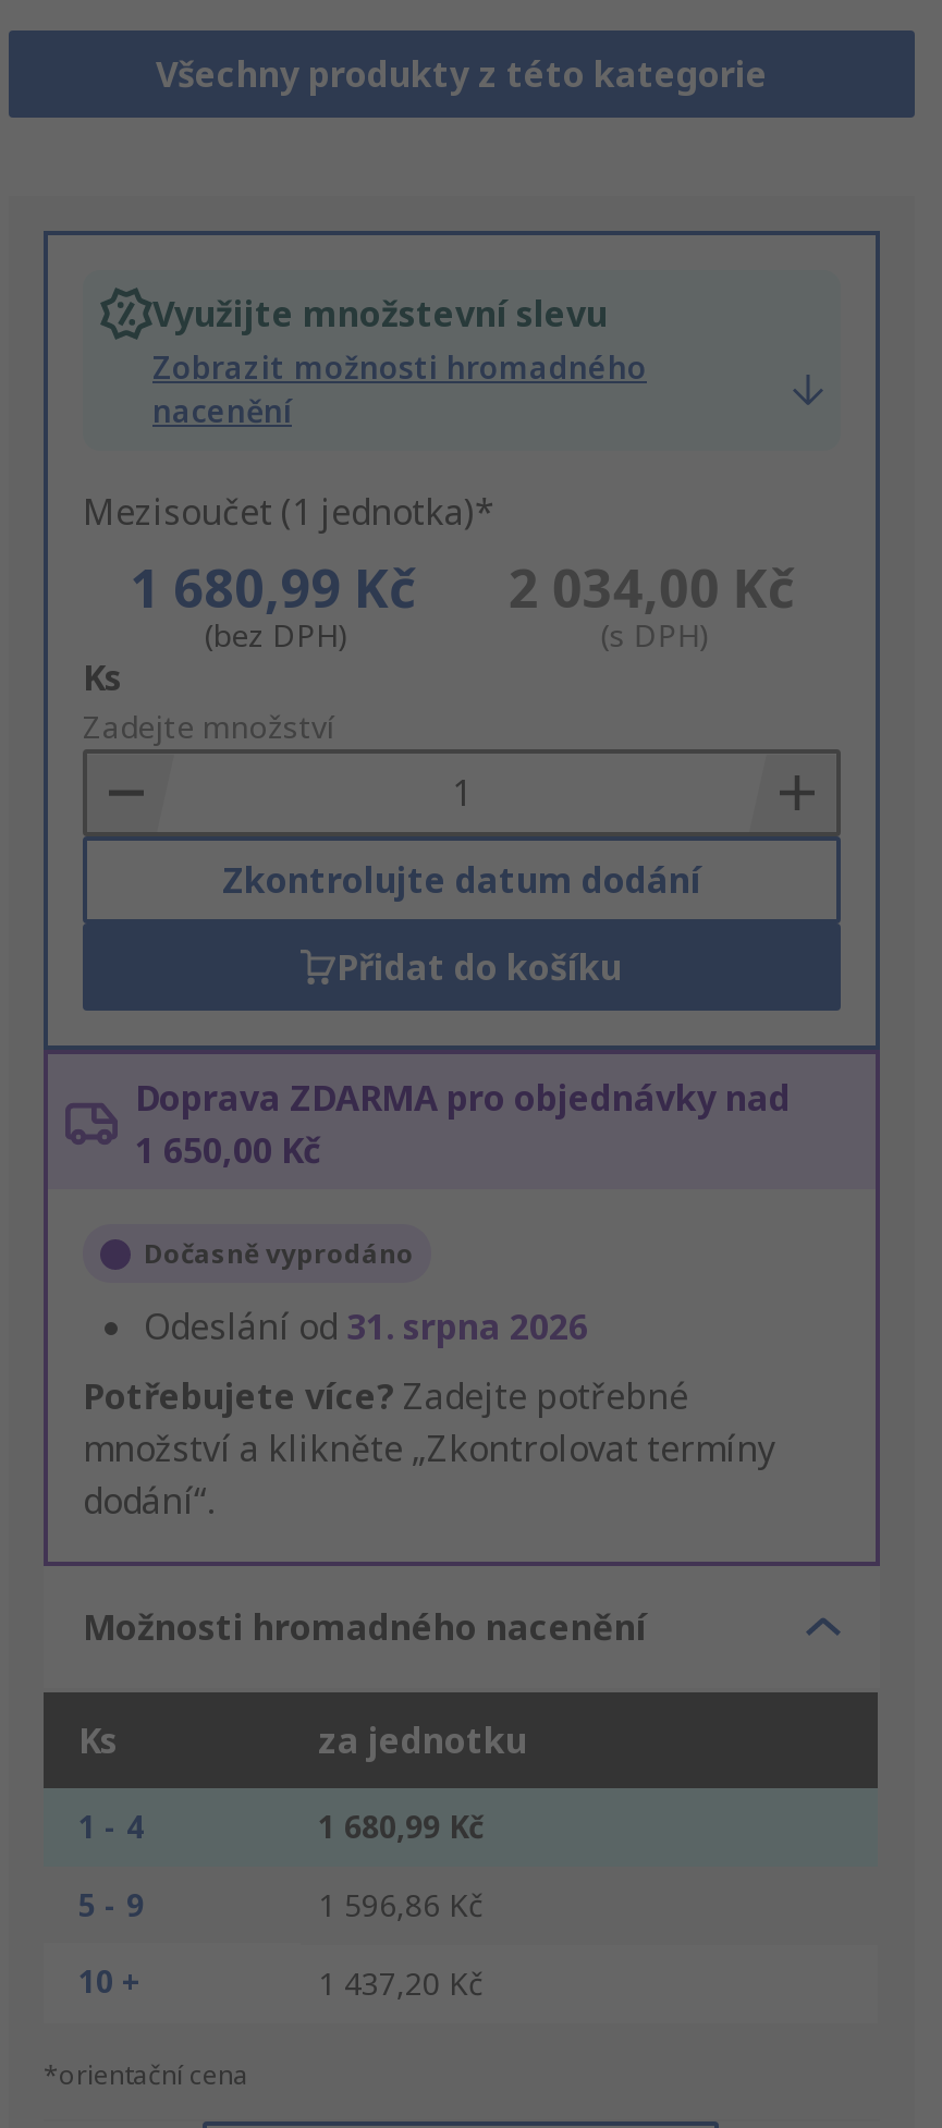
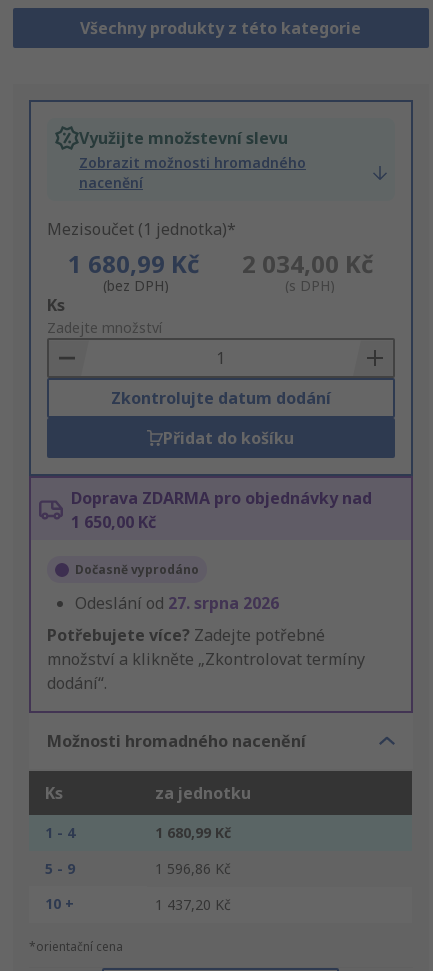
- Odeslání od 31. srpna 2026
+ Odeslání od 27. srpna 2026
